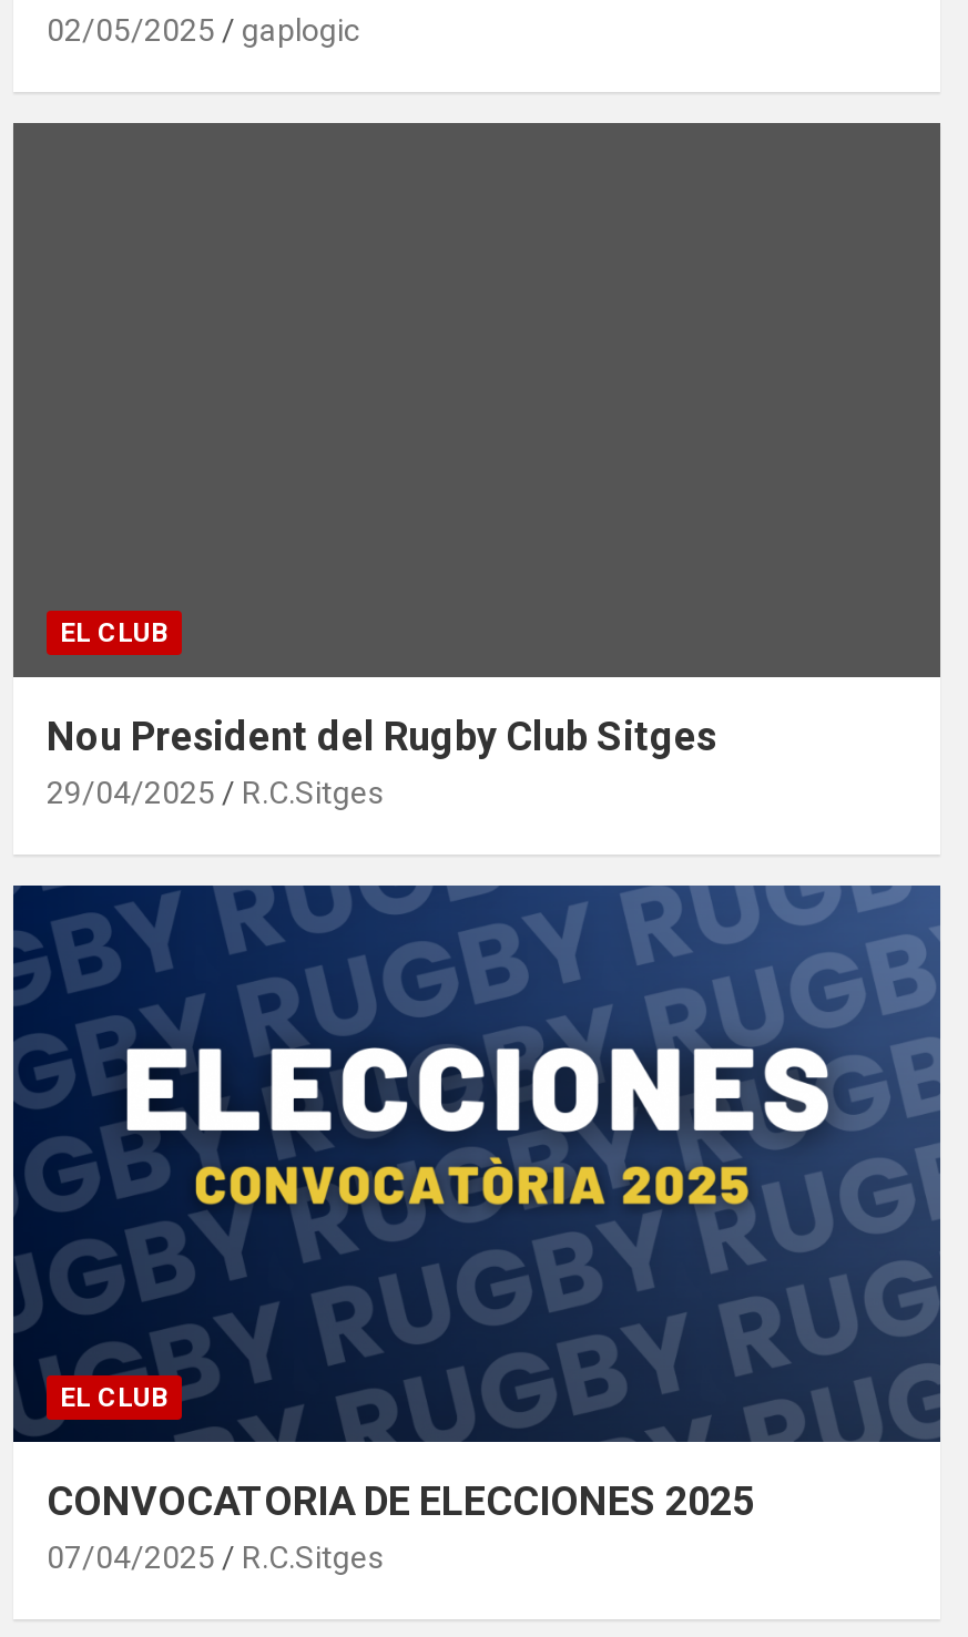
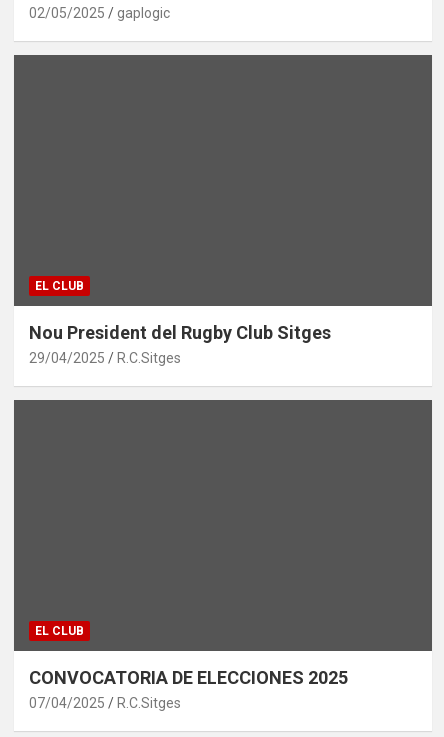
- [image]
